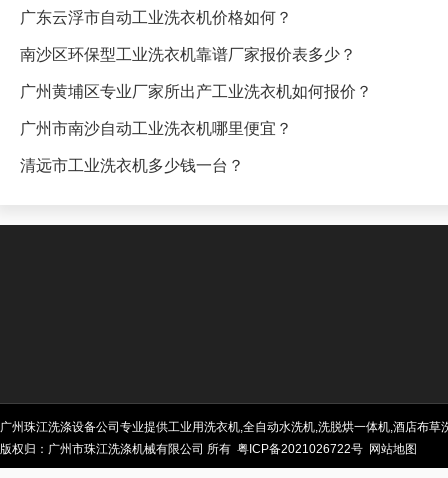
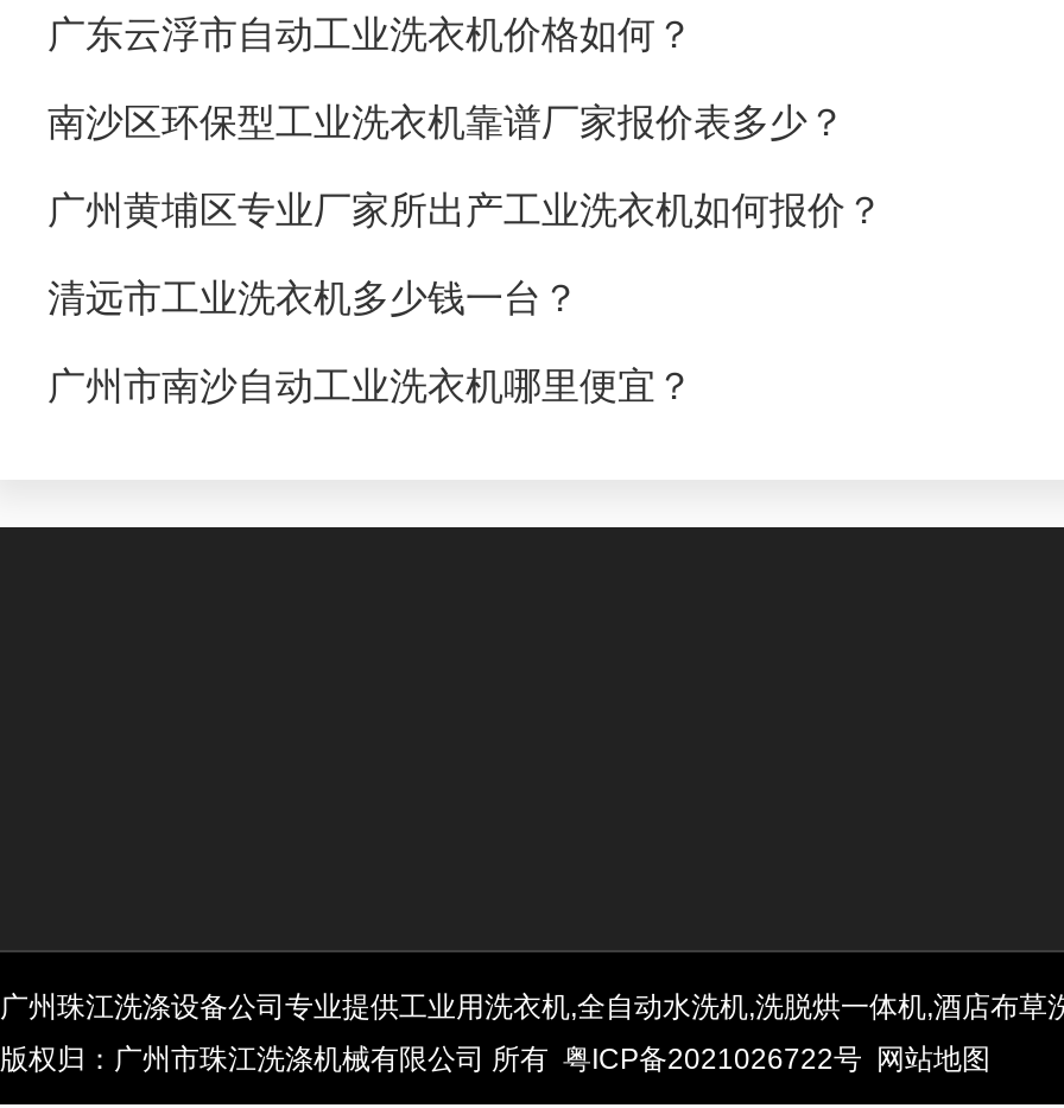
moved down: 广州市南沙自动工业洗衣机哪里便宜？

moved up: 清远市工业洗衣机多少钱一台？
